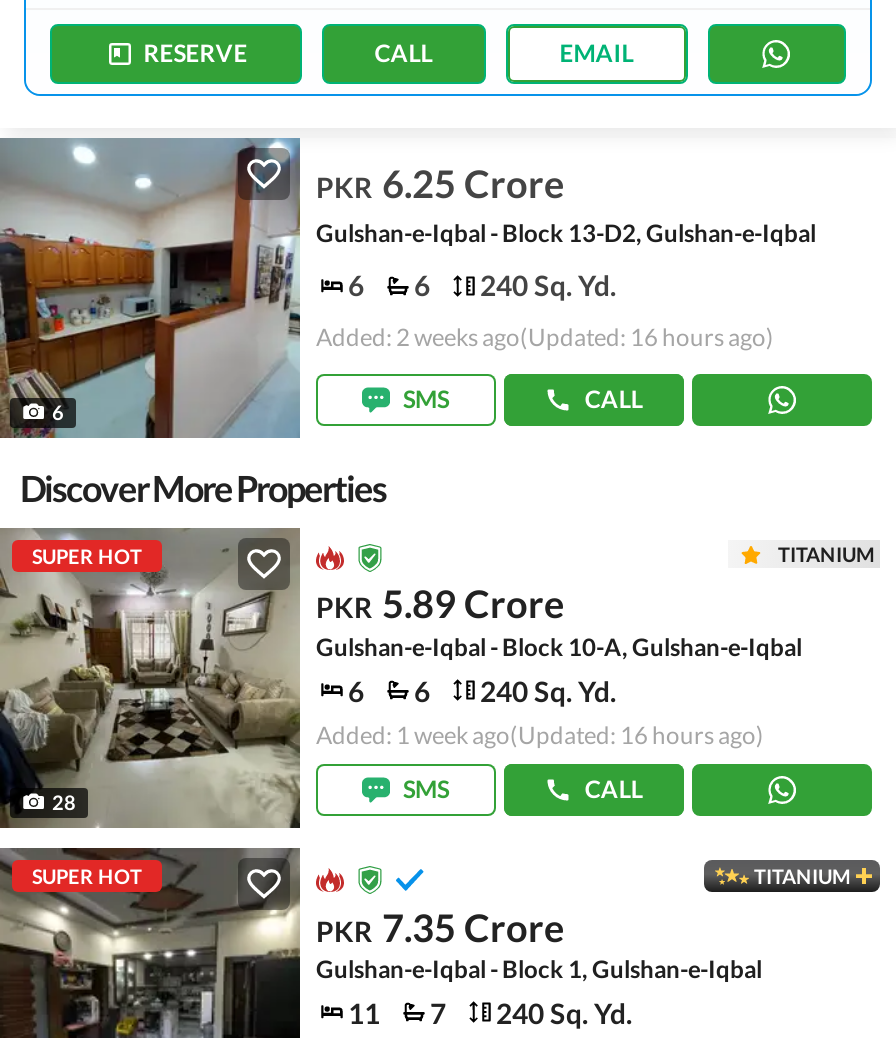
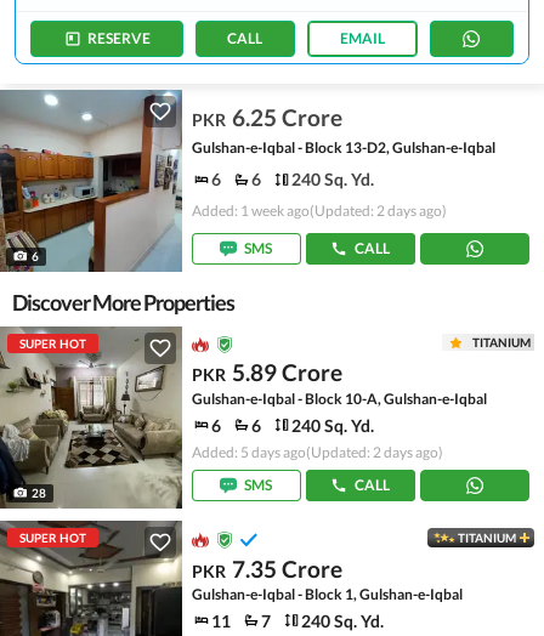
- Added: 2 weeks ago(Updated: 16 hours ago)
+ Added: 1 week ago(Updated: 2 days ago)

- Added: 1 week ago(Updated: 16 hours ago)
+ Added: 5 days ago(Updated: 2 days ago)
